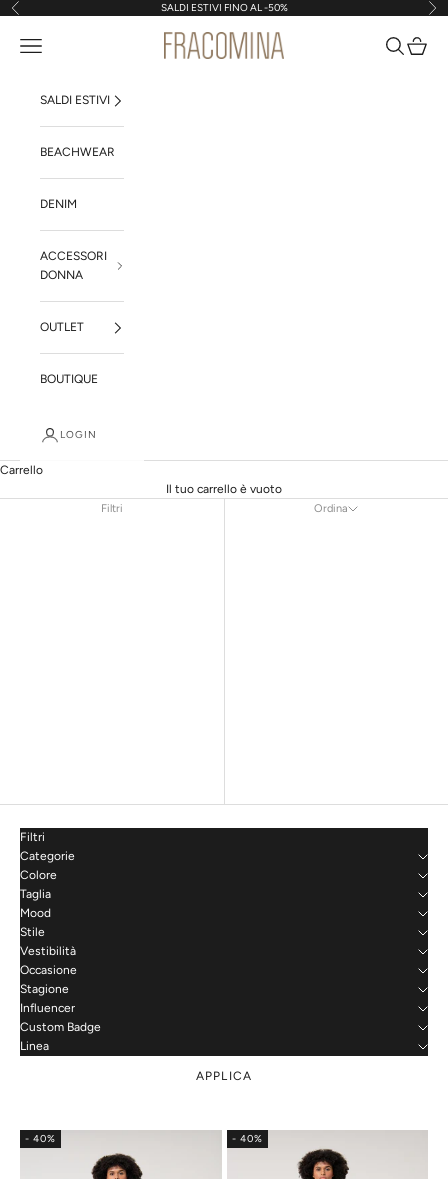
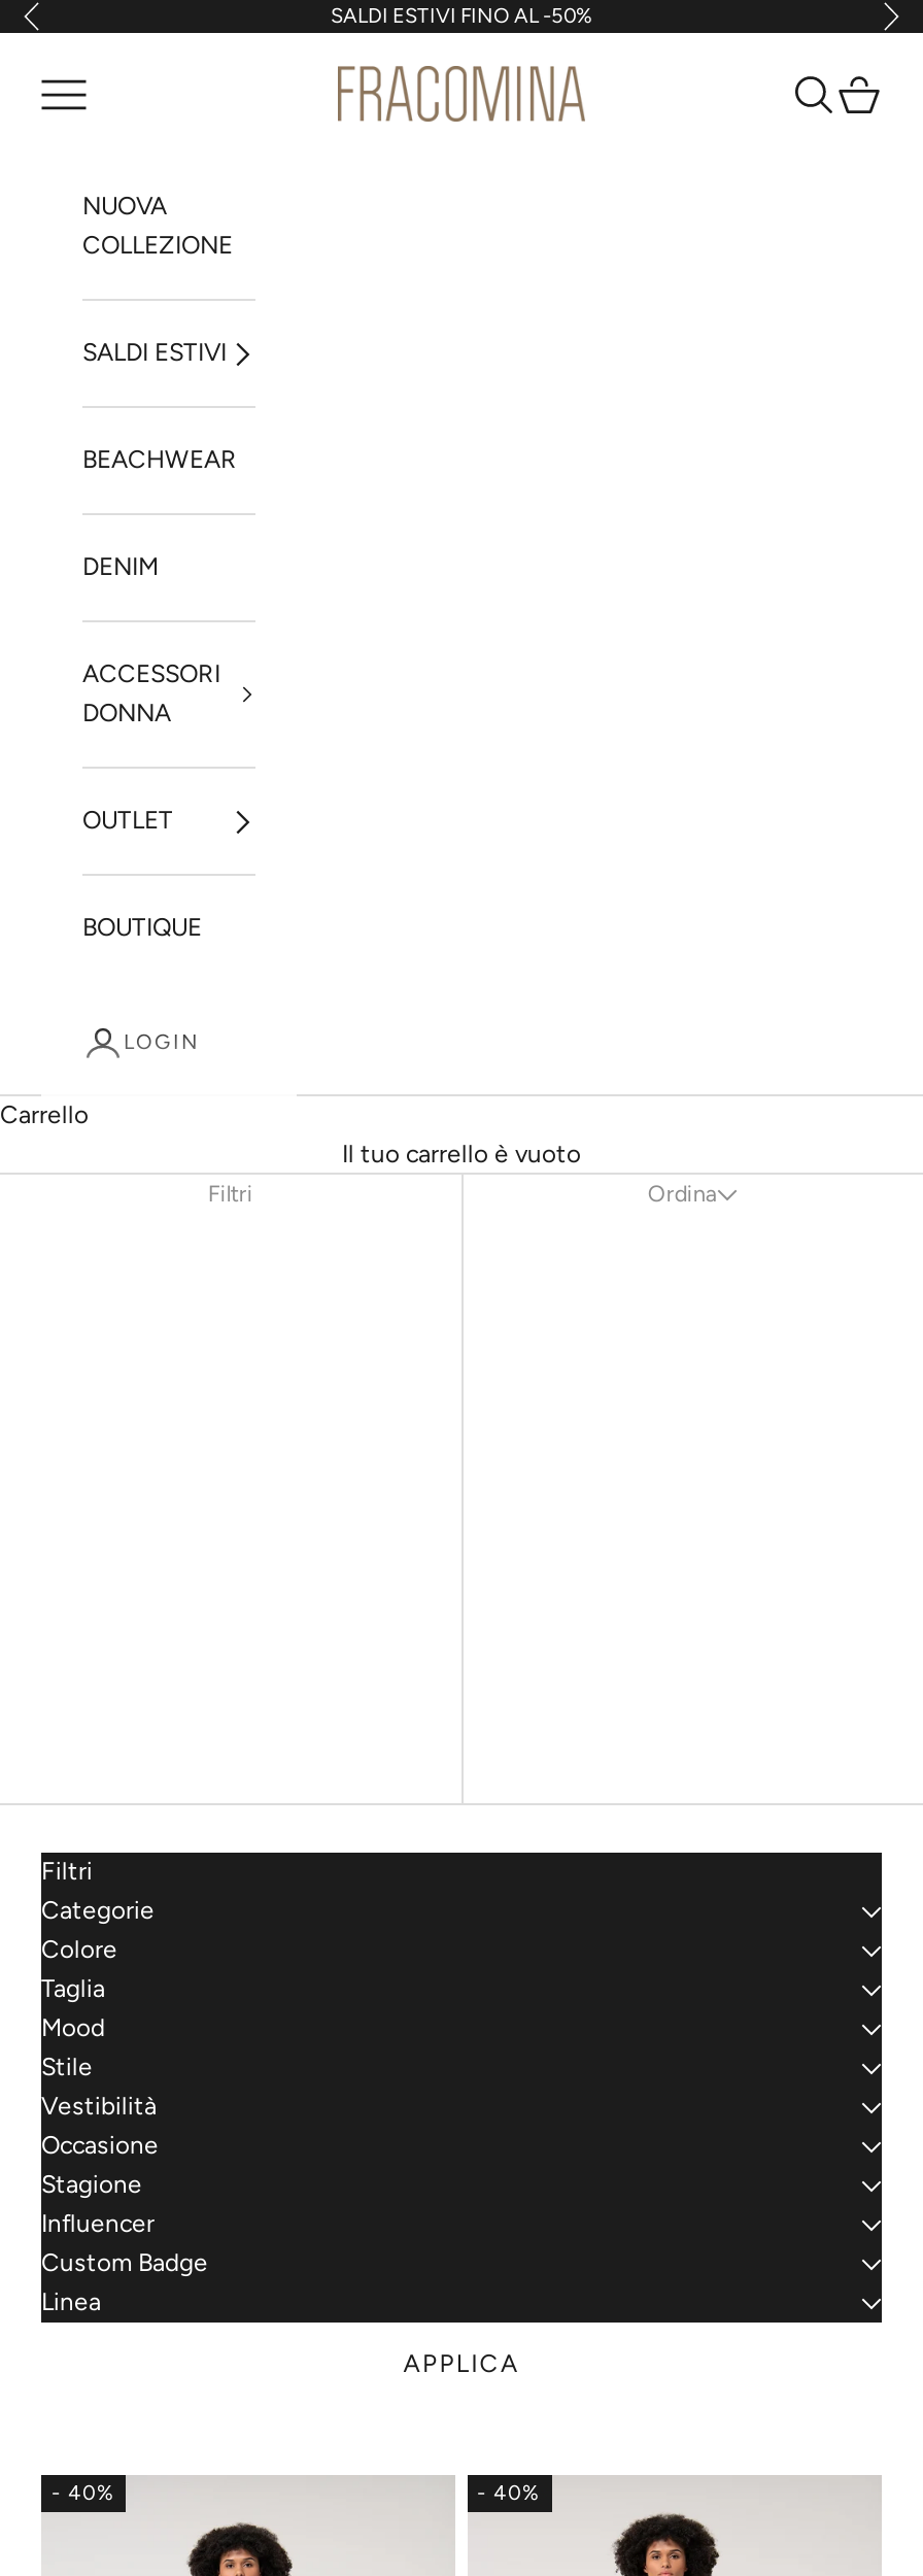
+ NUOVA
+ COLLEZIONE
